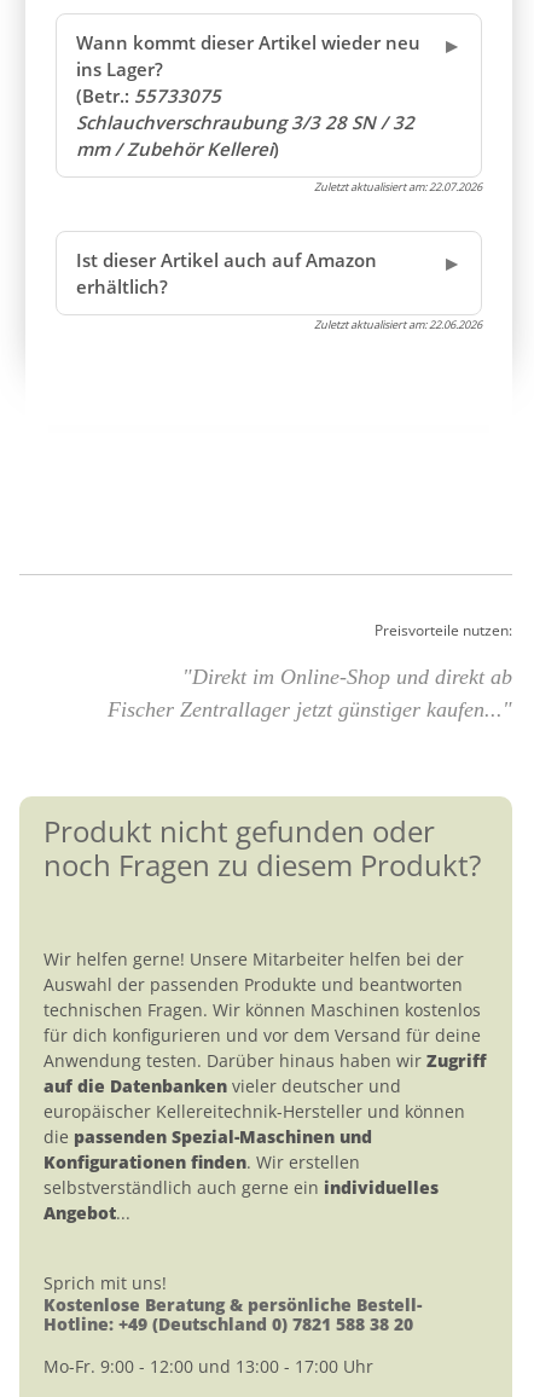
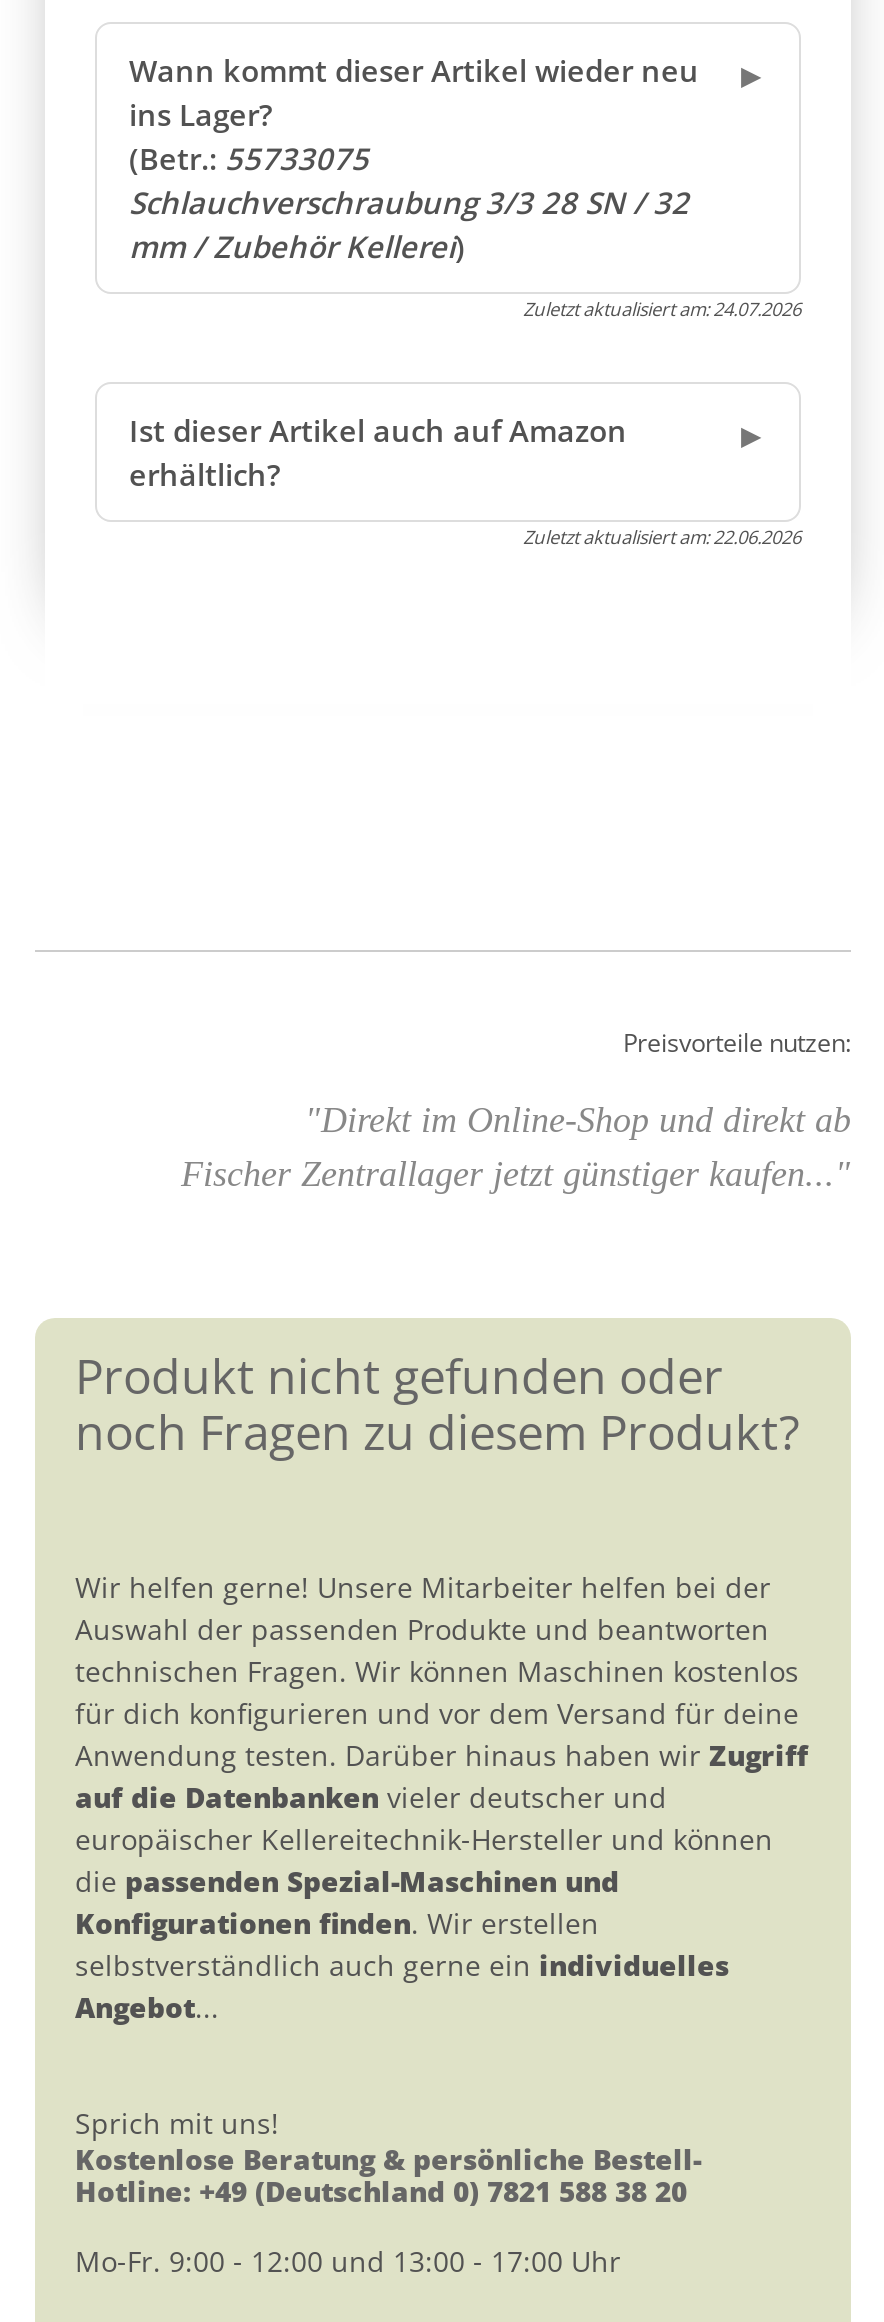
- Zuletzt aktualisiert am:22.07.2026
+ Zuletzt aktualisiert am:24.07.2026
